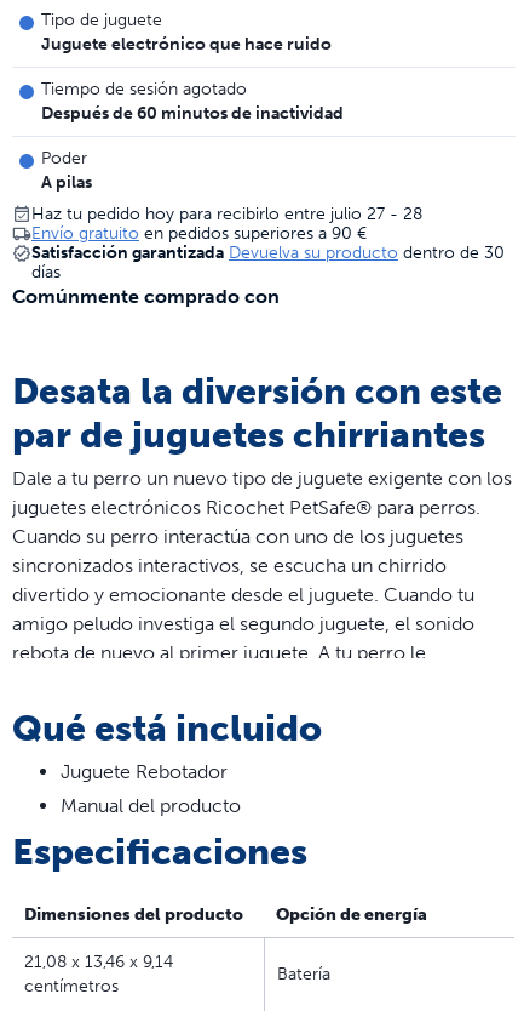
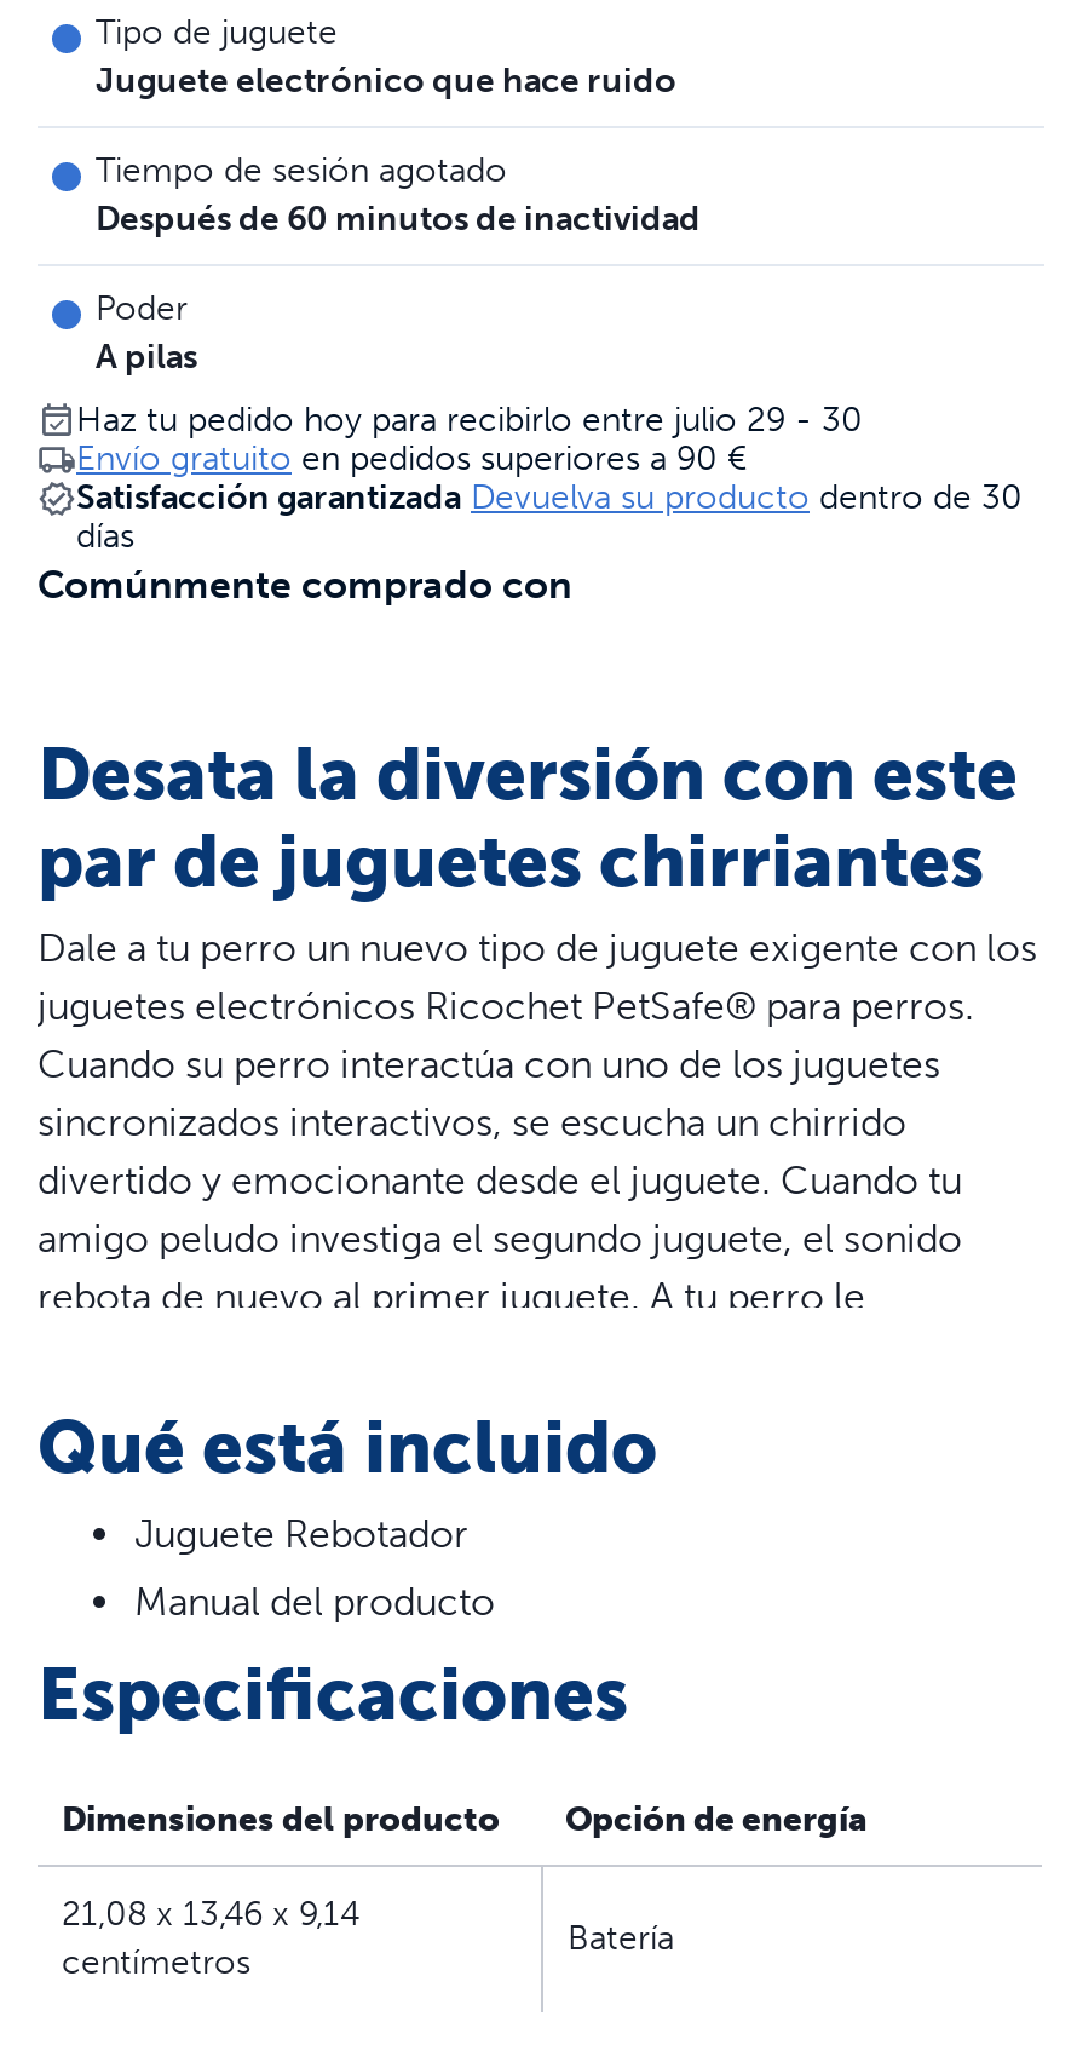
- Haz tu pedido hoy para recibirlo entre julio 27 - 28
+ Haz tu pedido hoy para recibirlo entre julio 29 - 30
